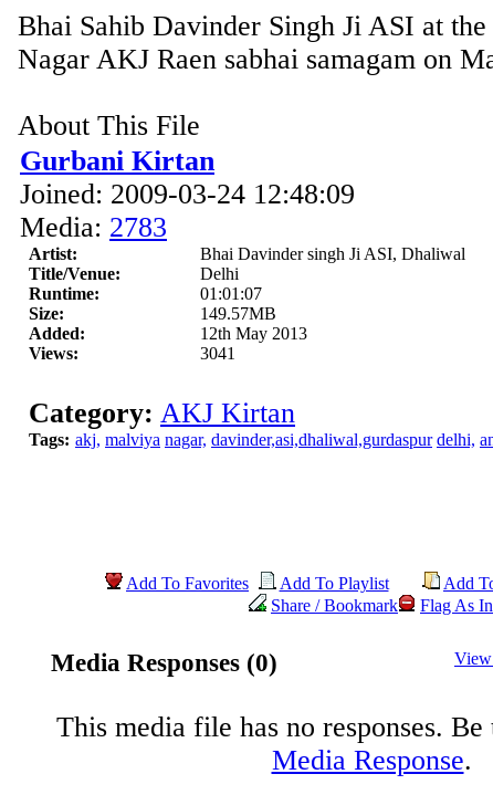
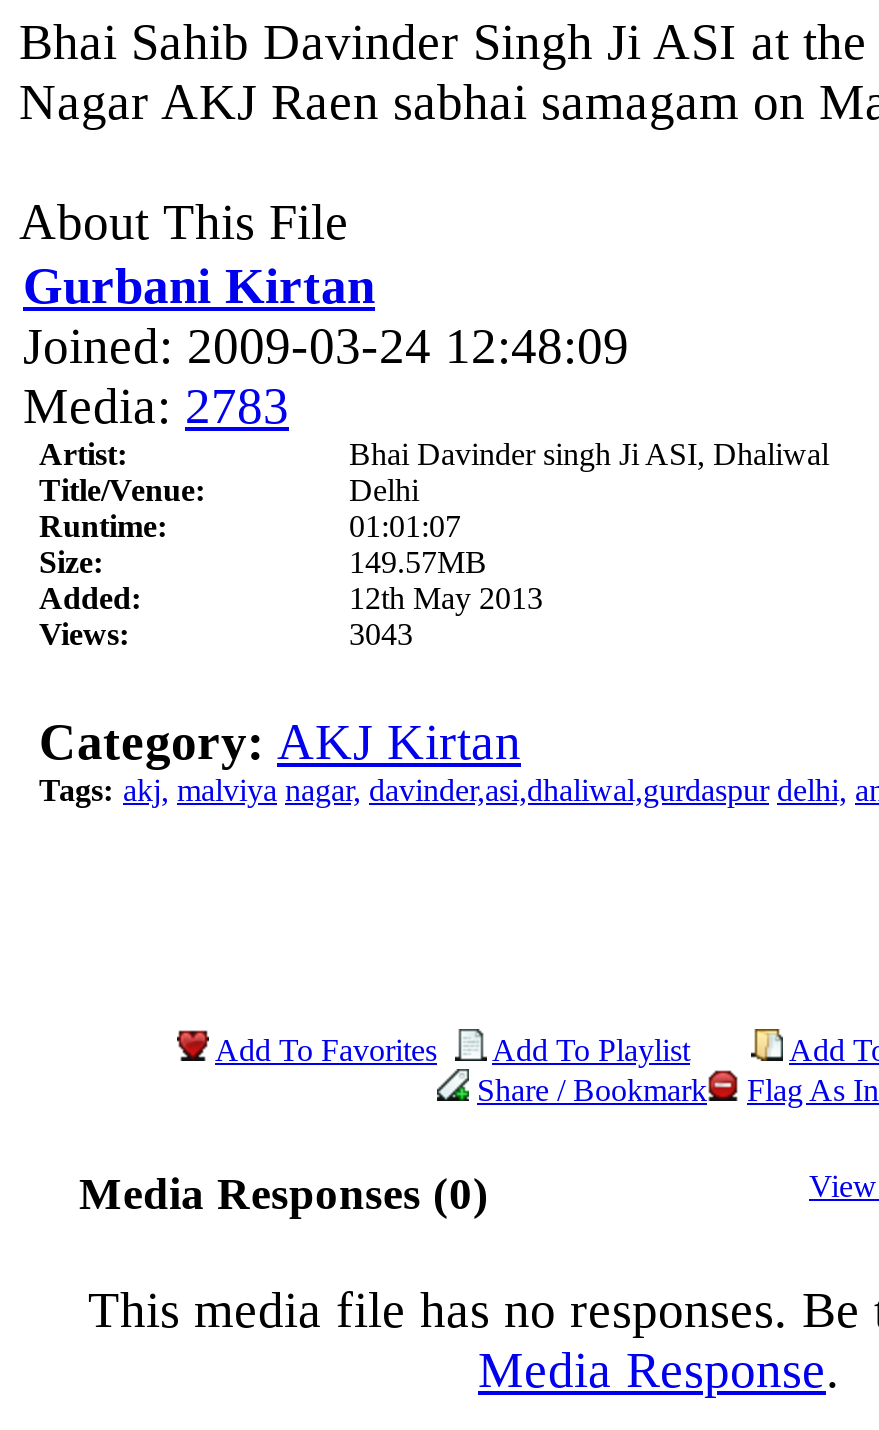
- 3041
+ 3043
